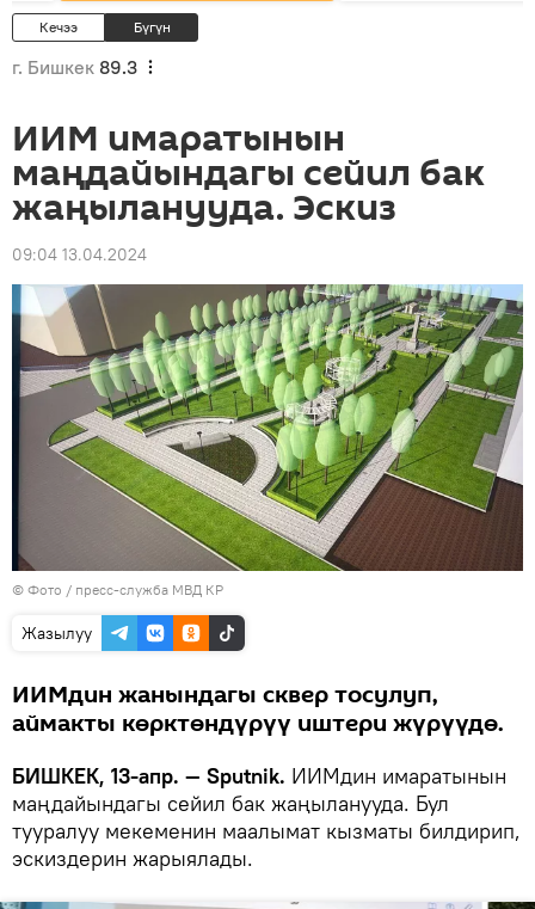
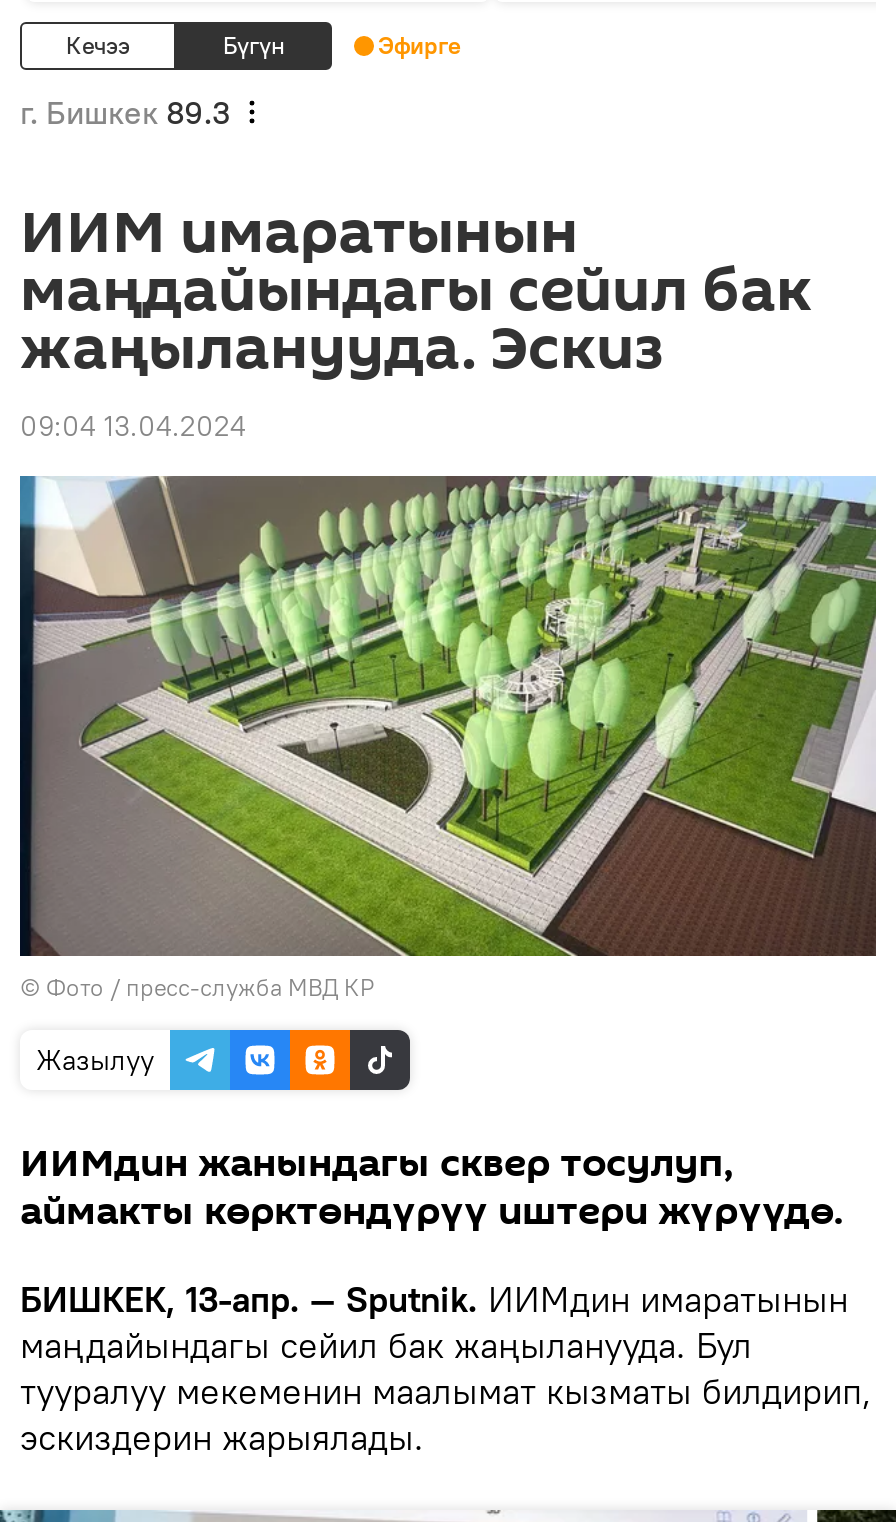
+ Эфирге
